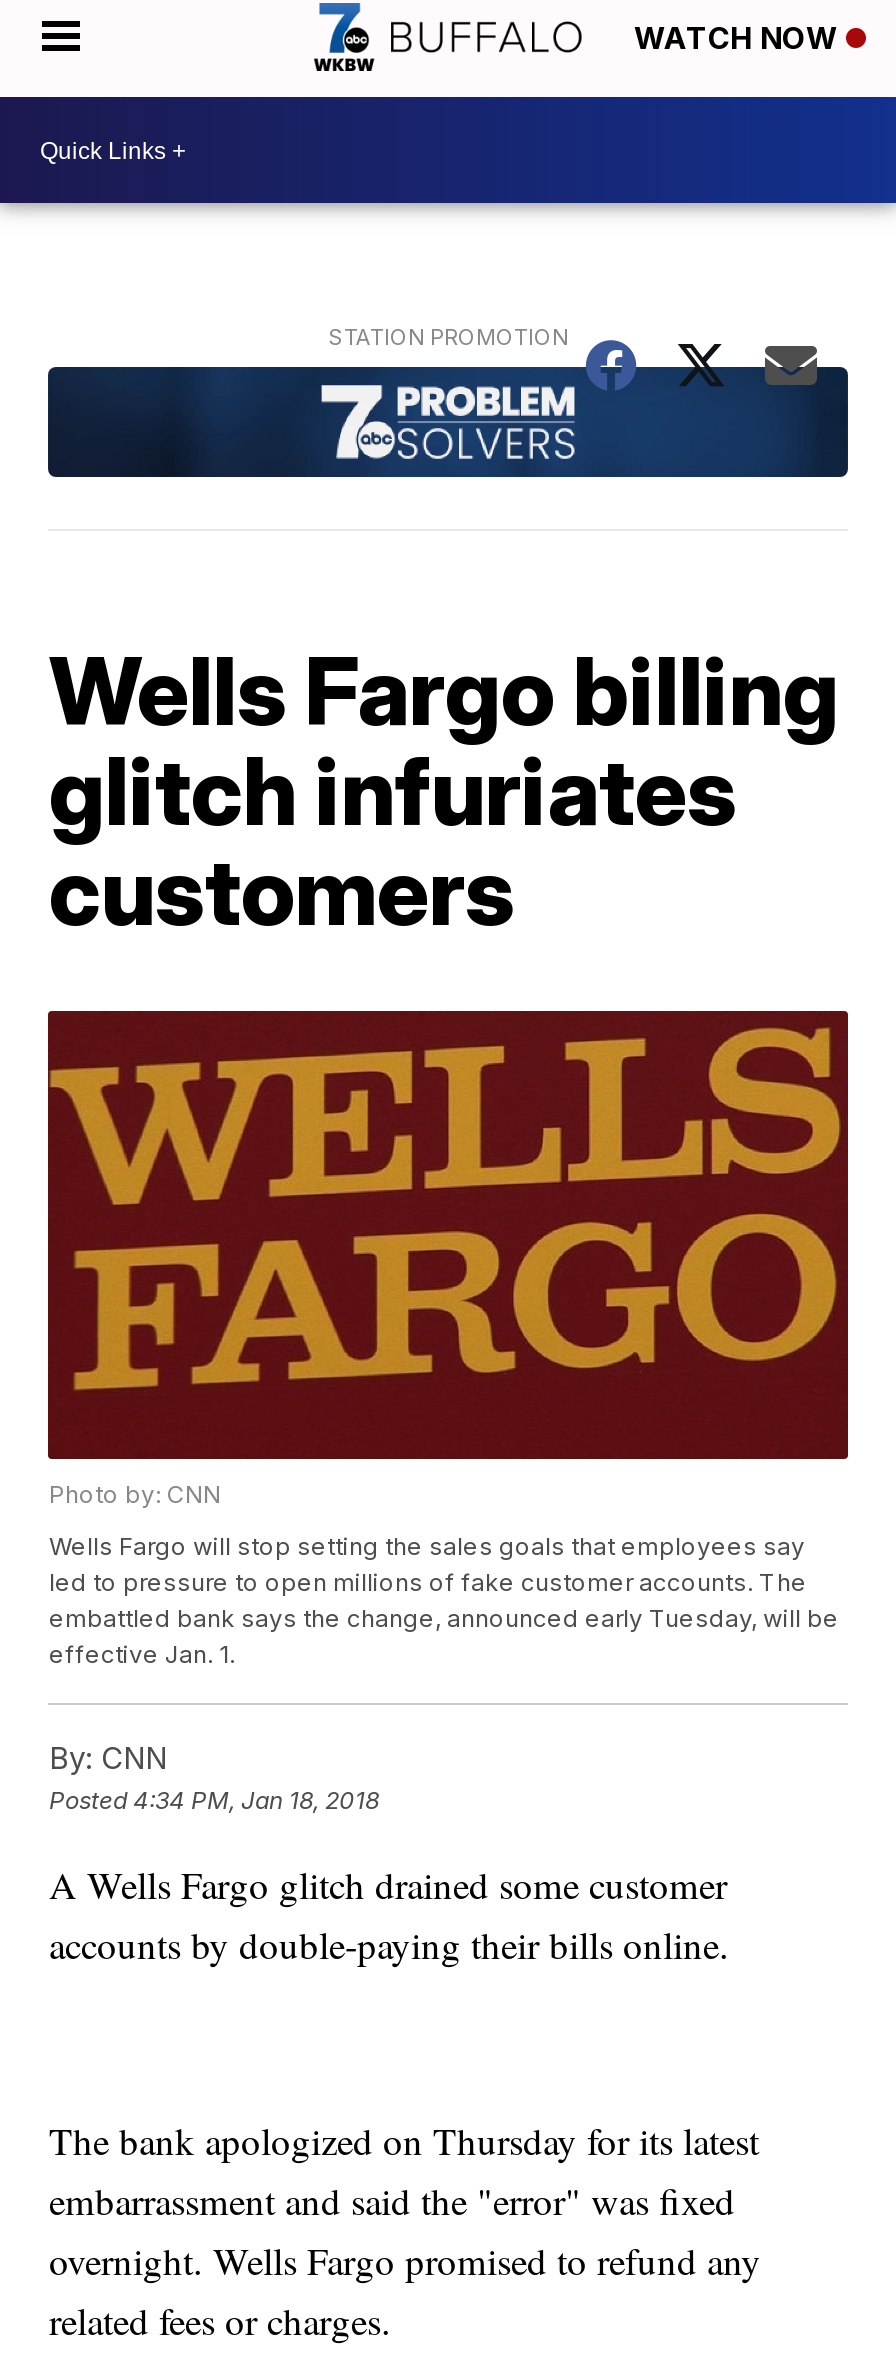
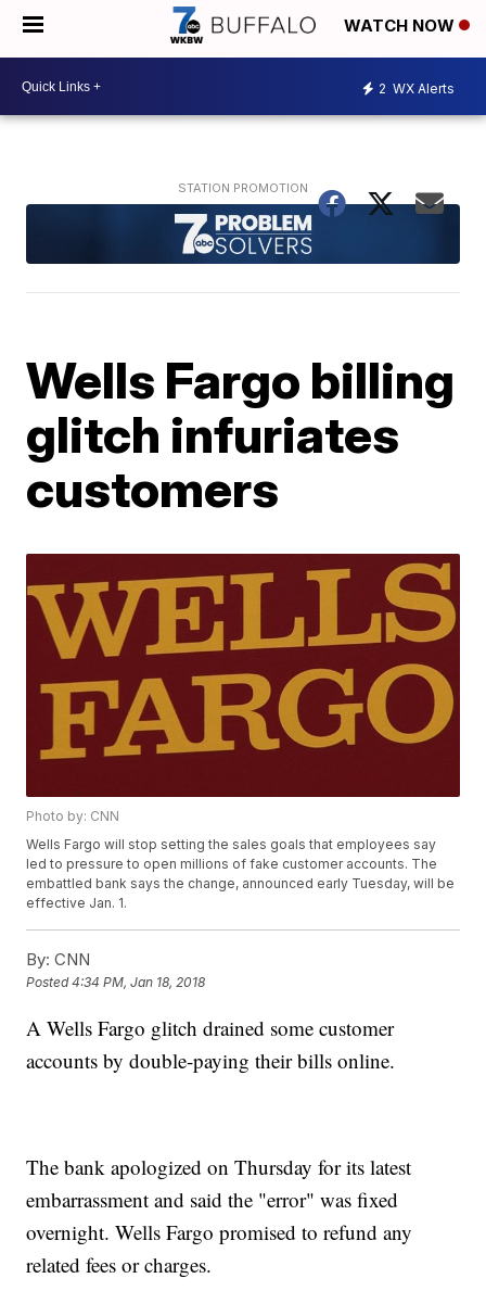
+ 2 WX Alerts
